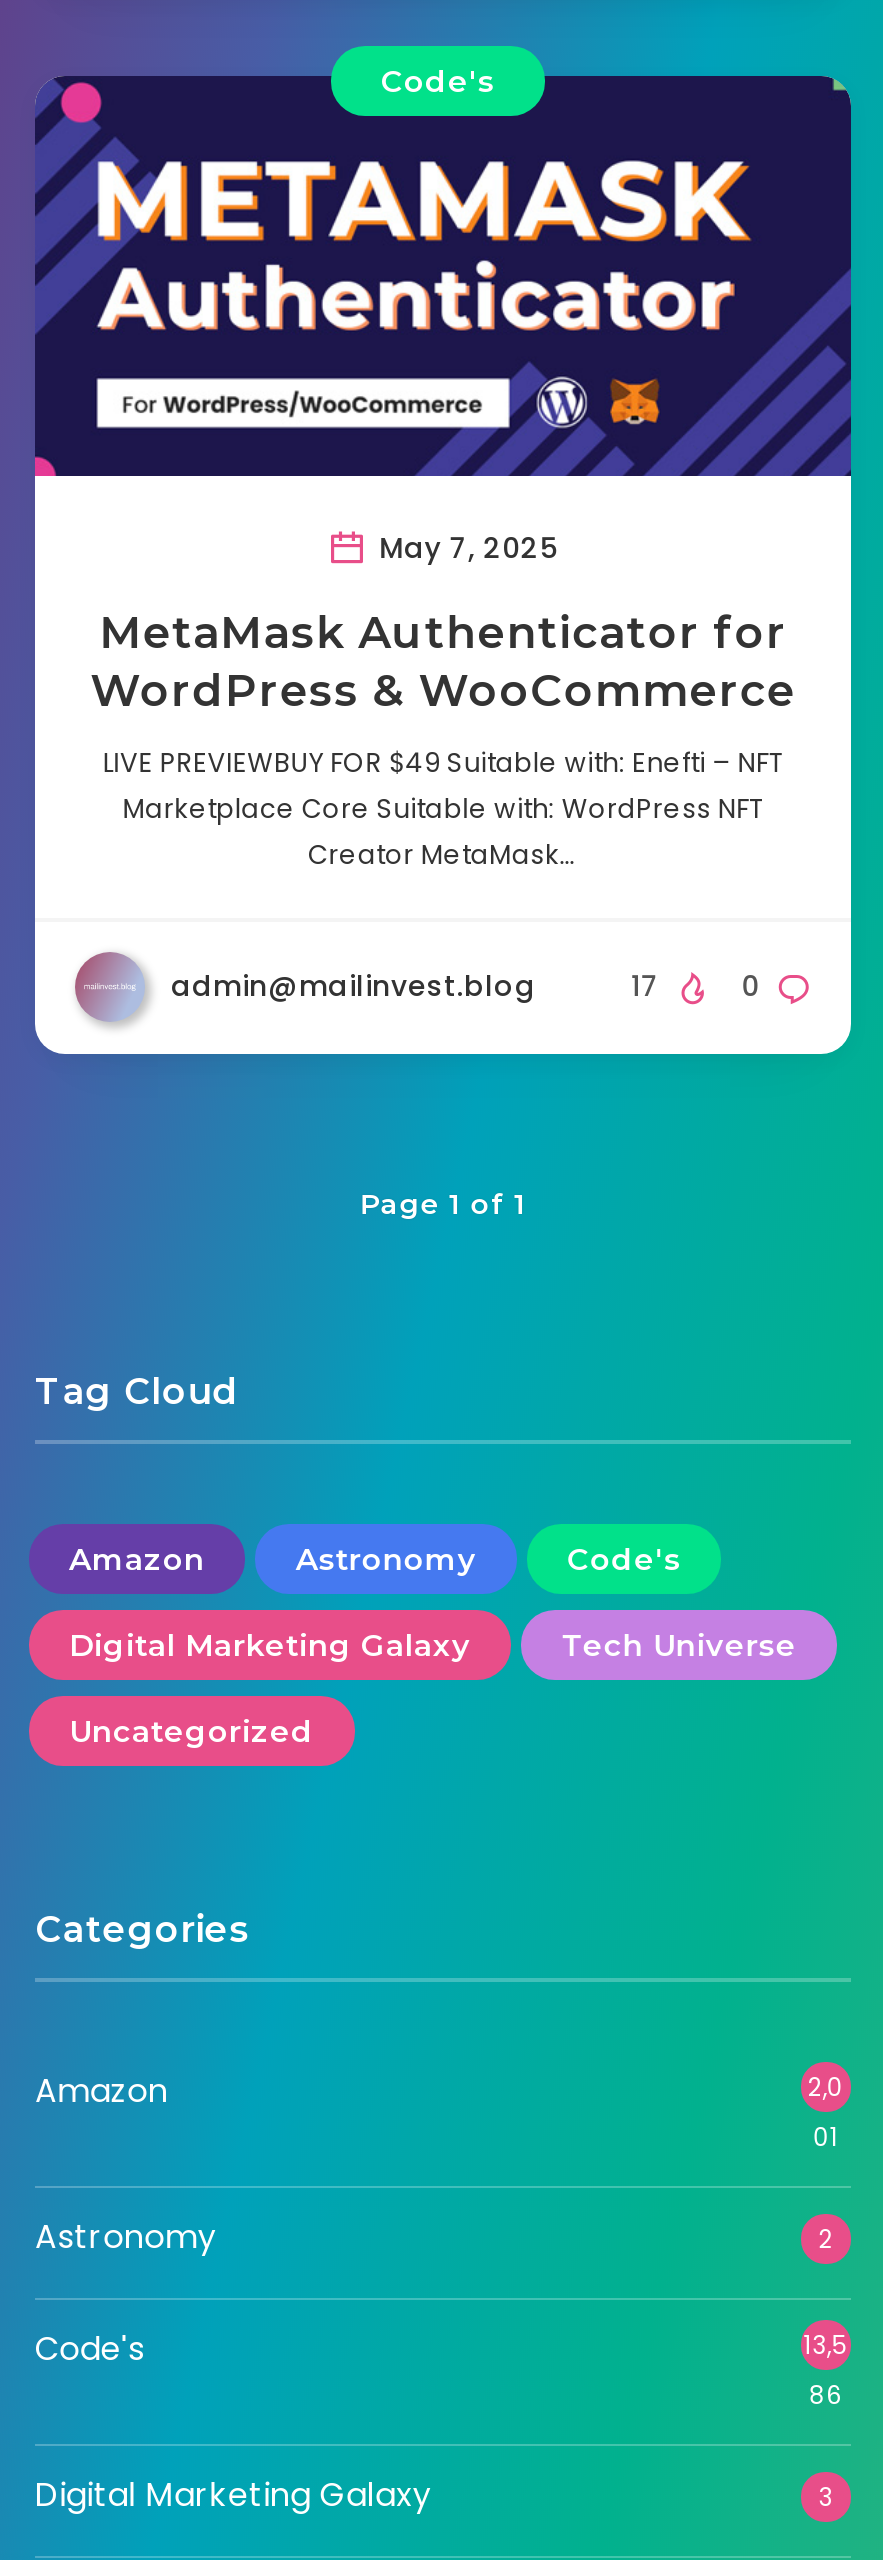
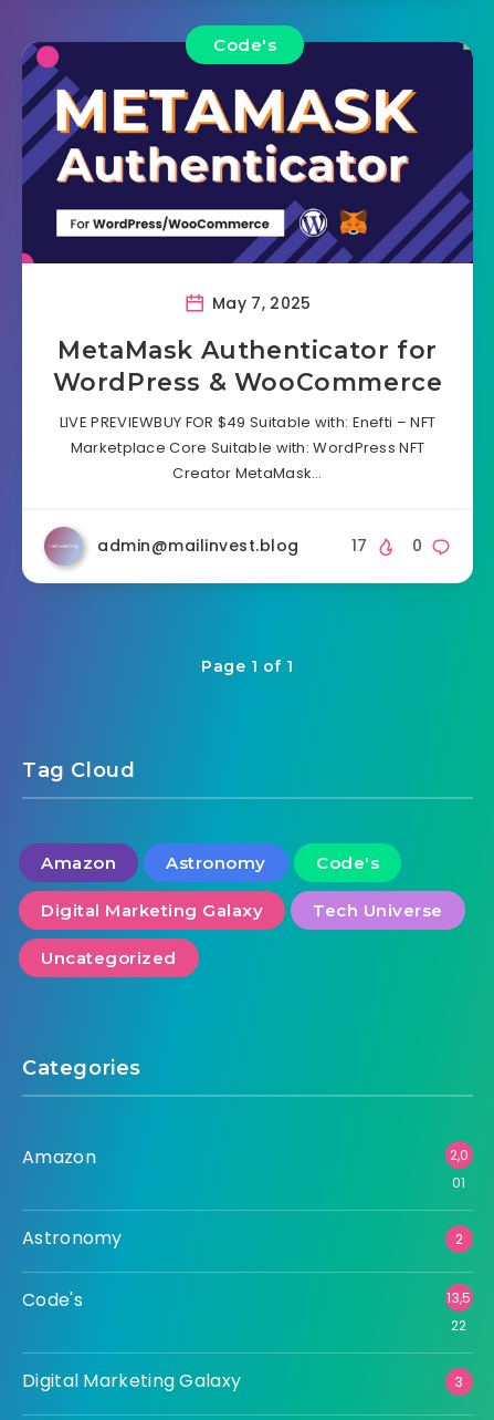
- 86
+ 22
